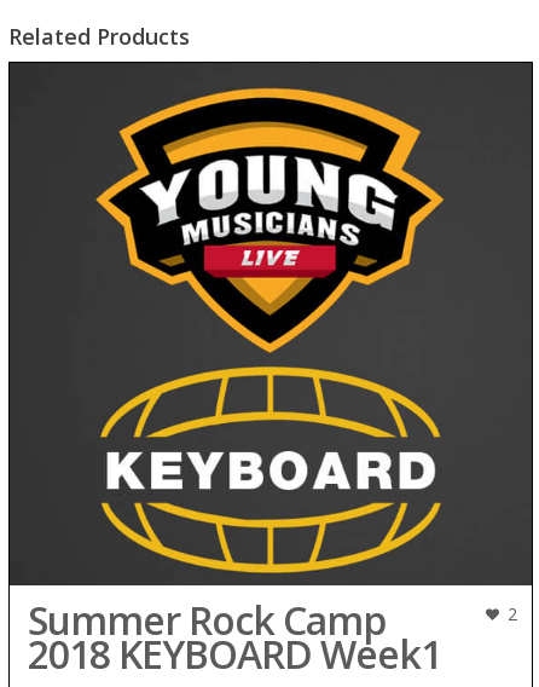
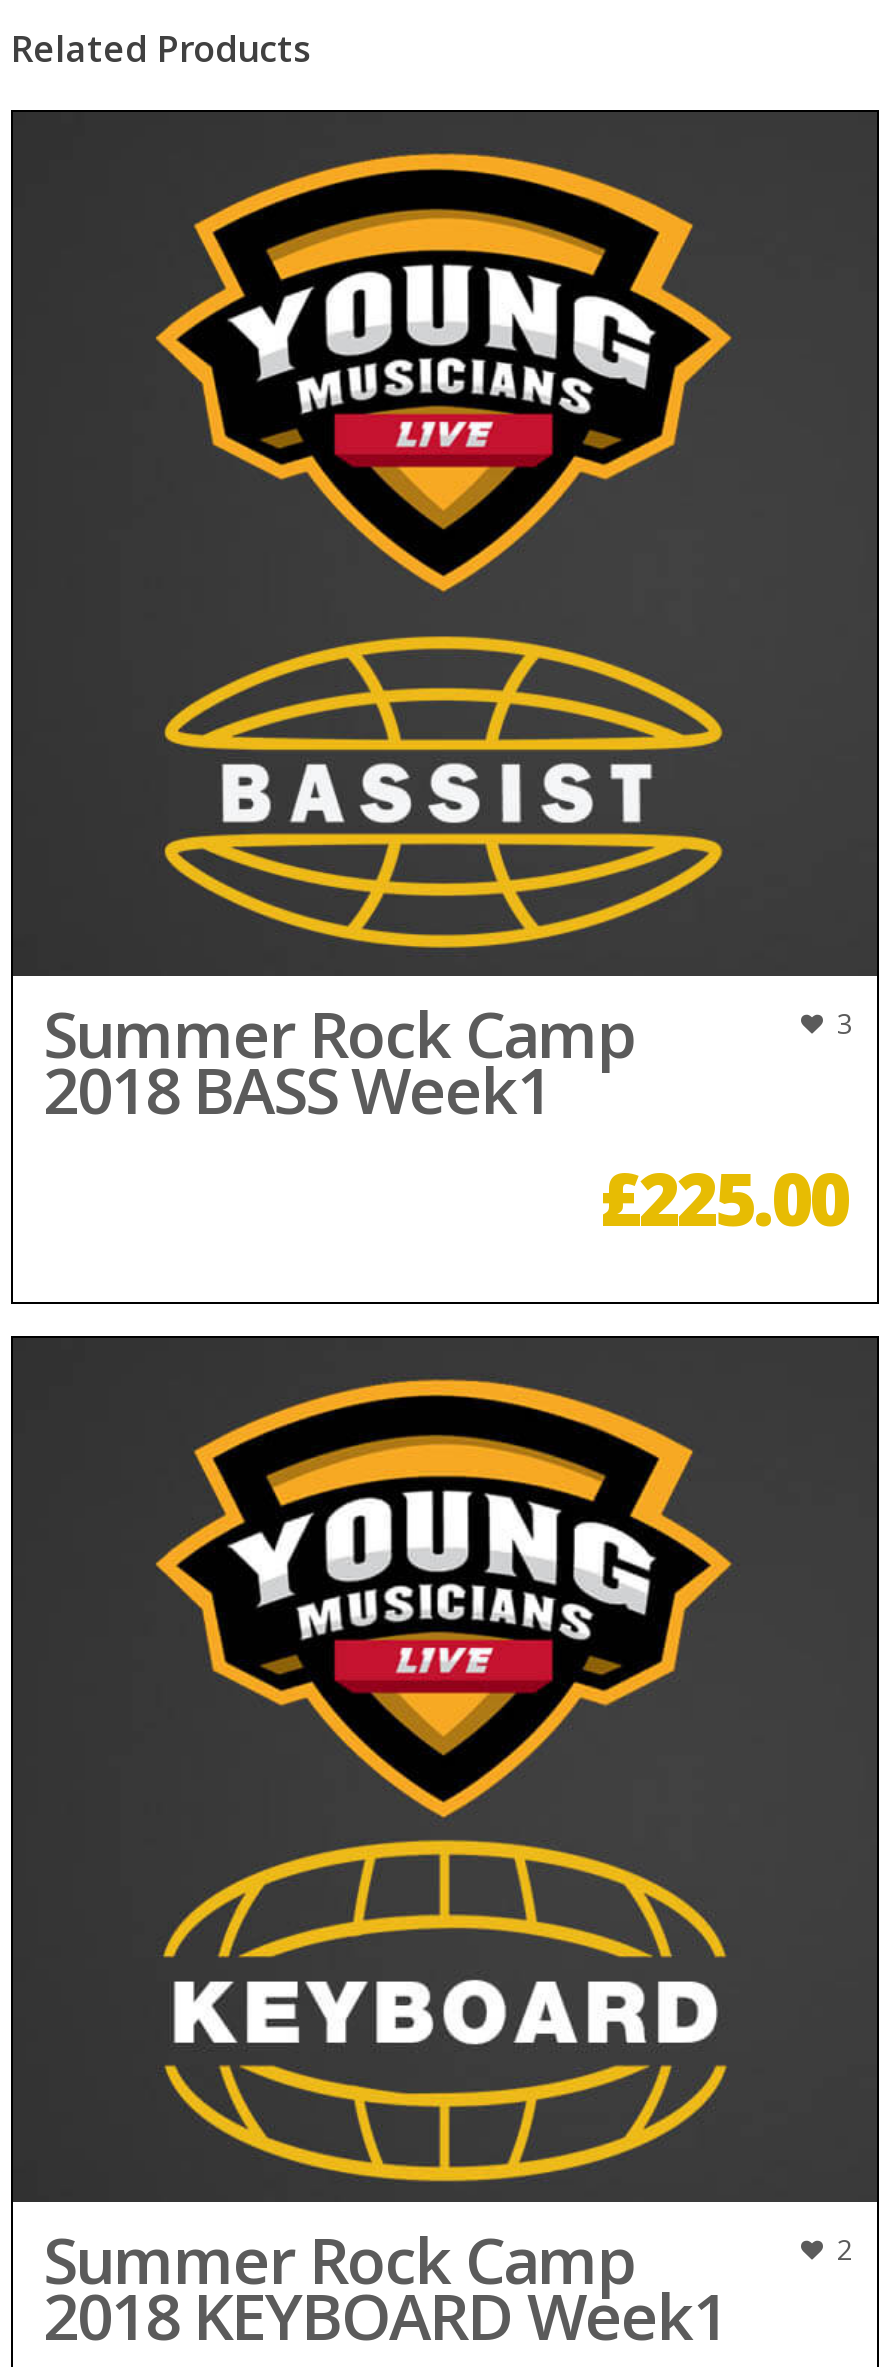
+ [image]
+ 3
+ Summer Rock Camp
+ 2018 BASS Week1
+ £225.00
